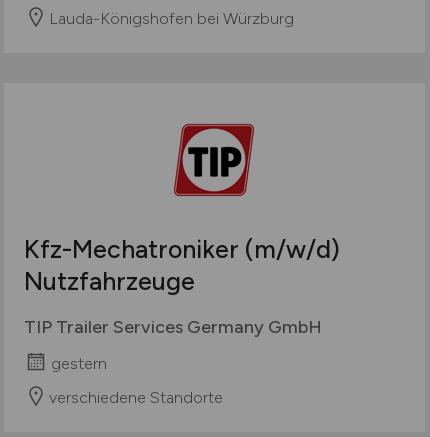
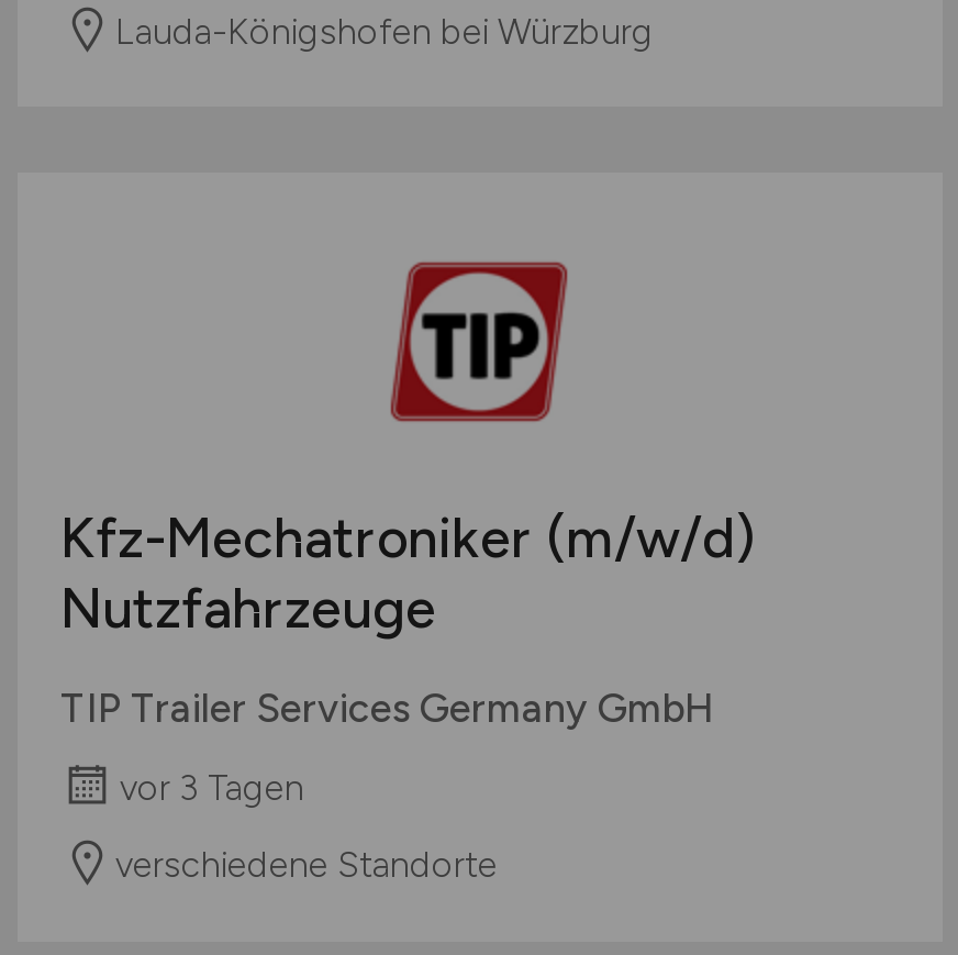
- gestern
+ vor 3 Tagen
